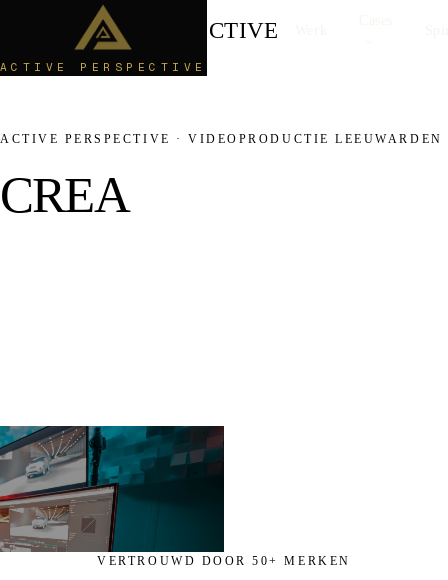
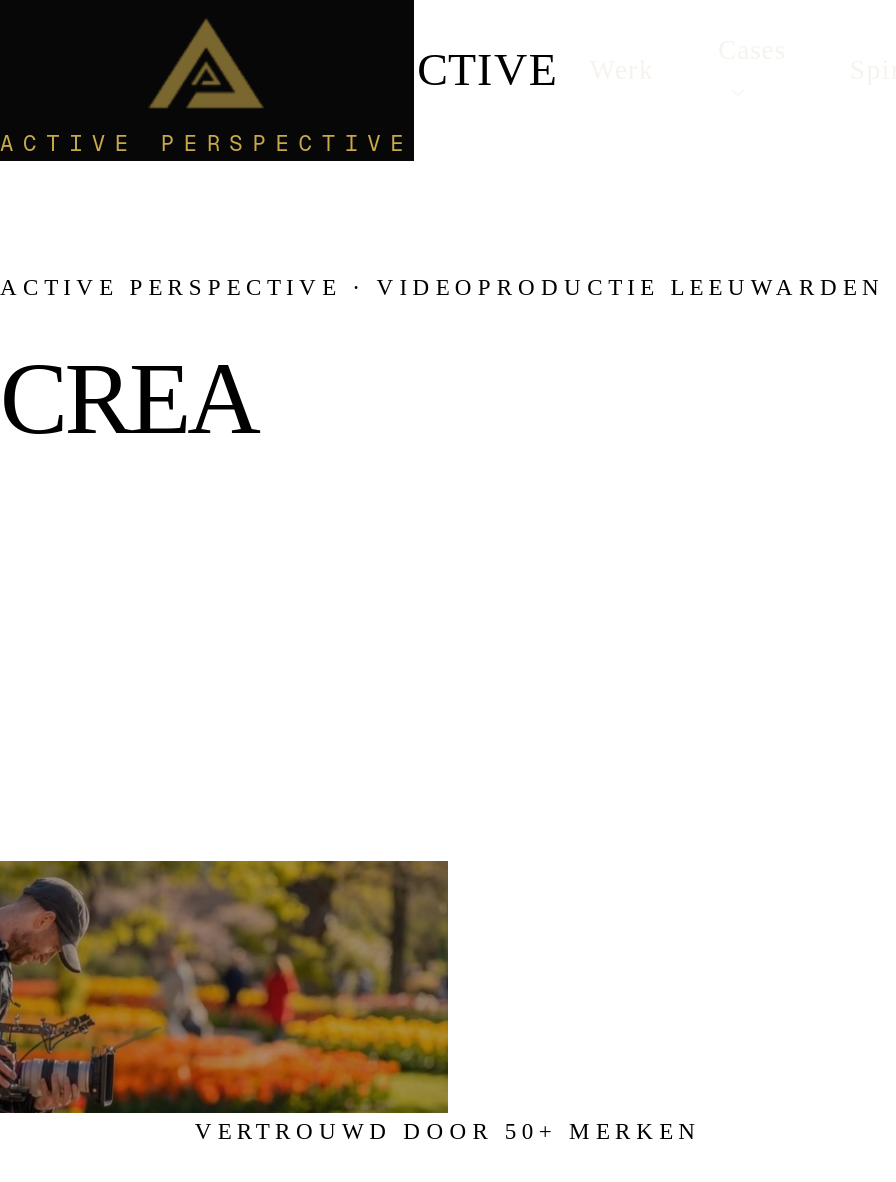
- [image]
+ [image]
